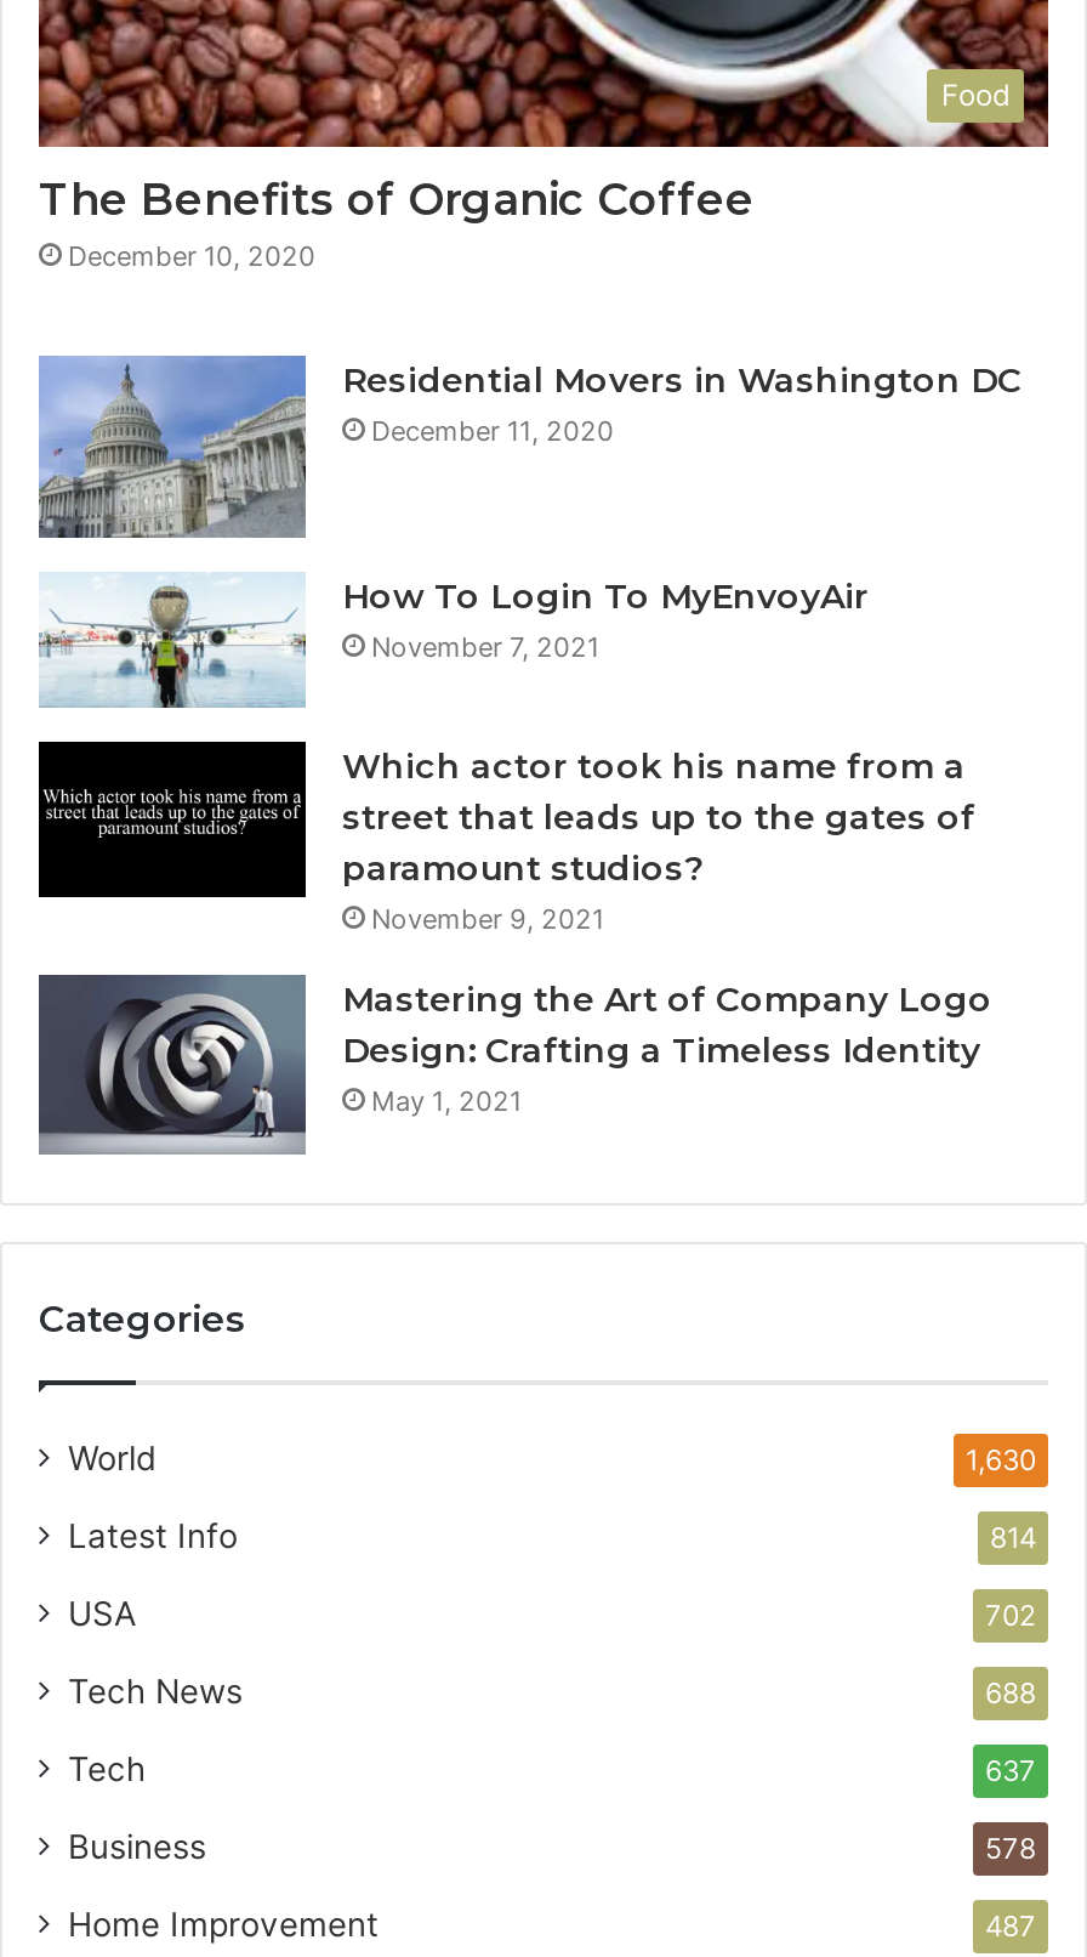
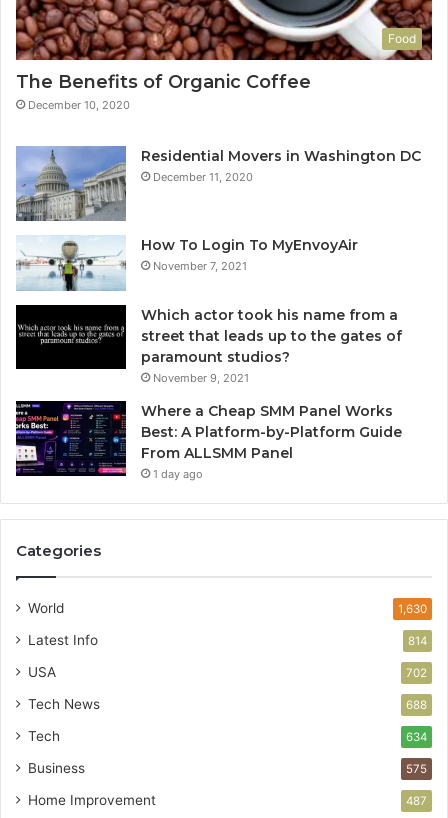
- [image]
- Mastering the Art of Company Logo
- Design: Crafting a Timeless Identity
- May 1, 2021
+ [image]
+ Where a Cheap SMM Panel Works
+ Best: A Platform-by-Platform Guide
+ From ALLSMM Panel
+ 1 day ago

- 637
+ 634

- 578
+ 575
